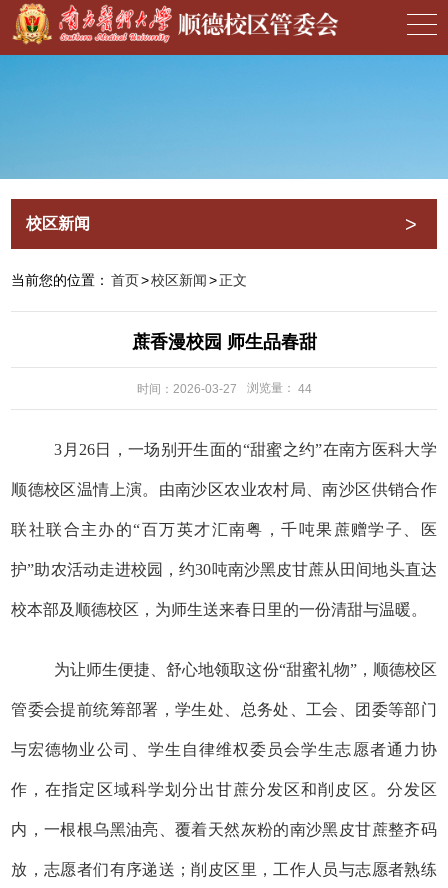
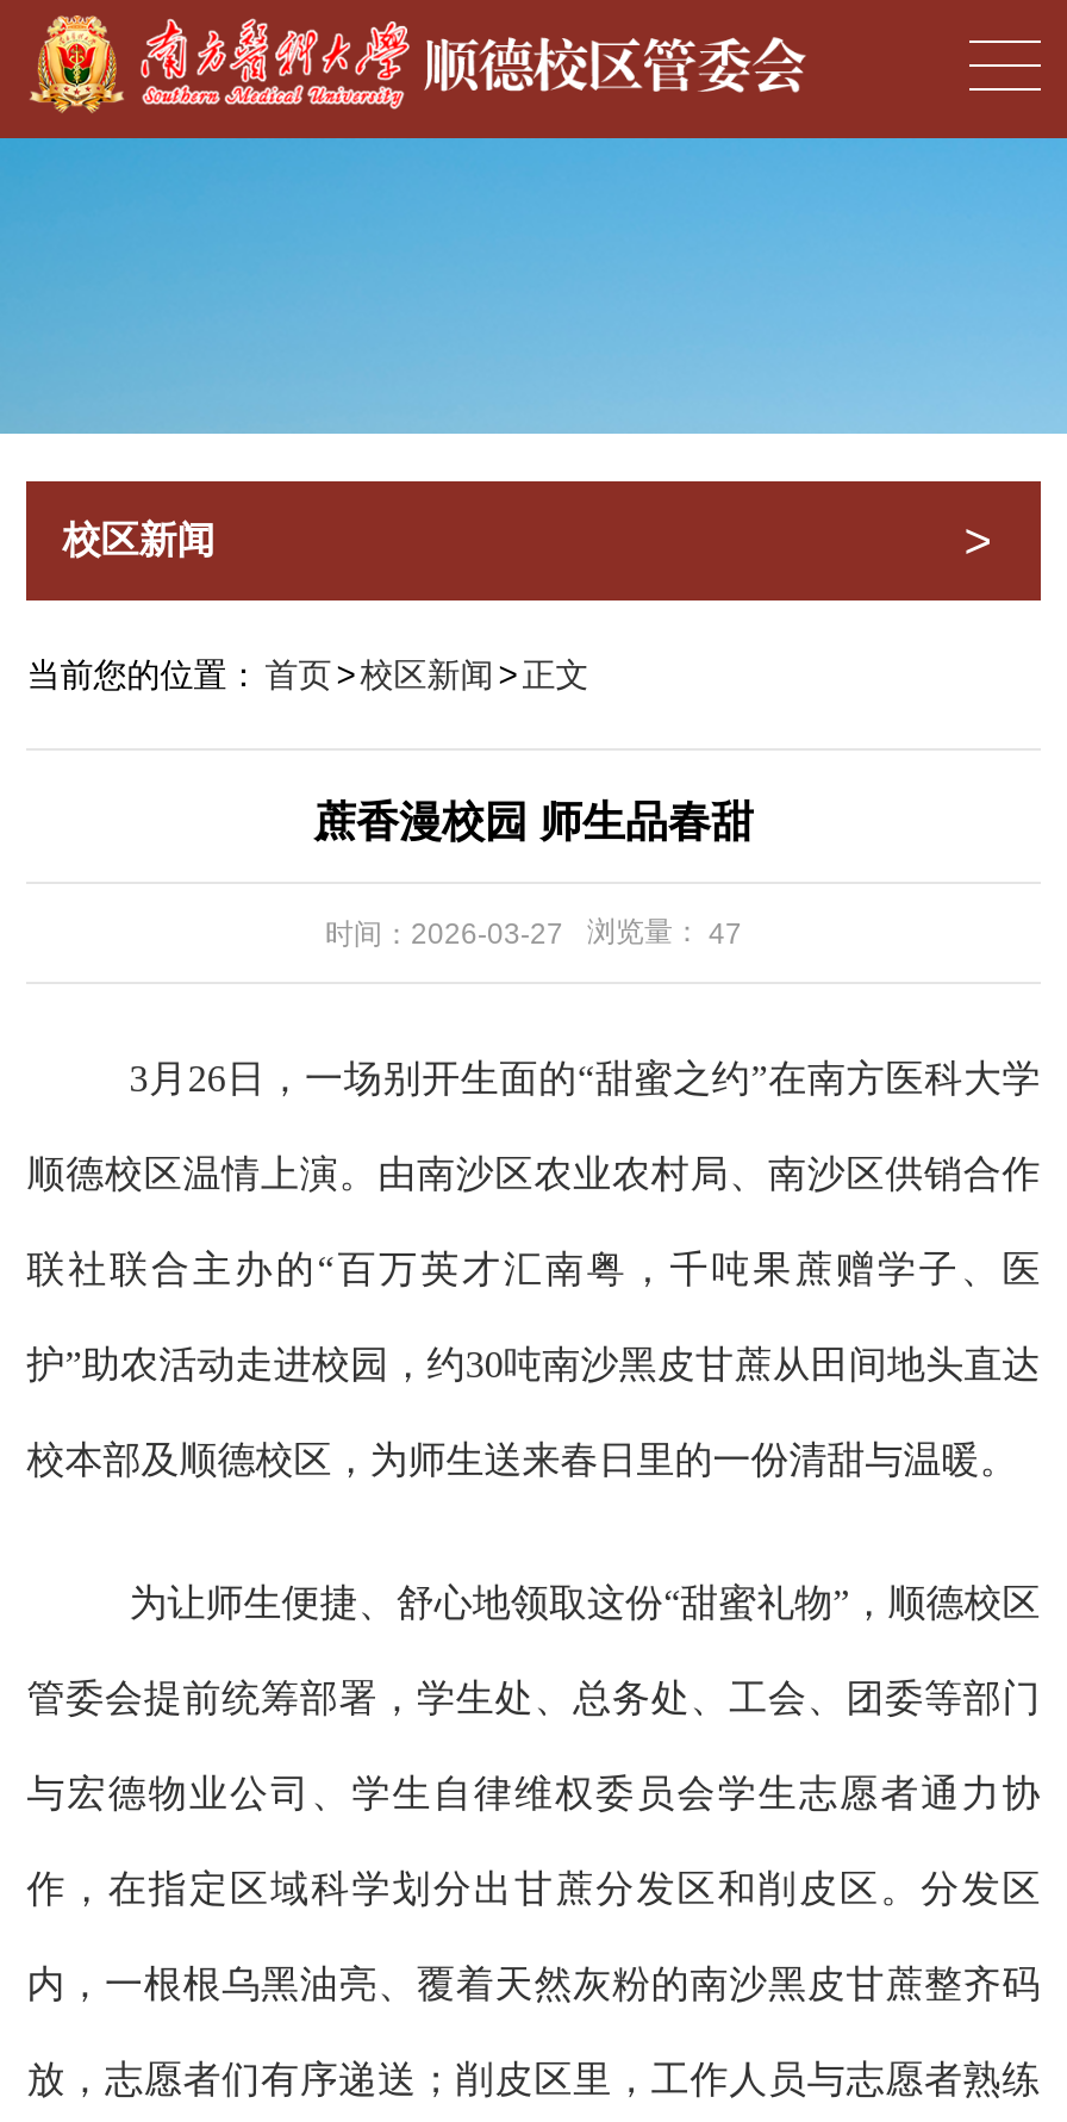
- 时间：2026-03-27 浏览量：44
+ 时间：2026-03-27 浏览量：47
